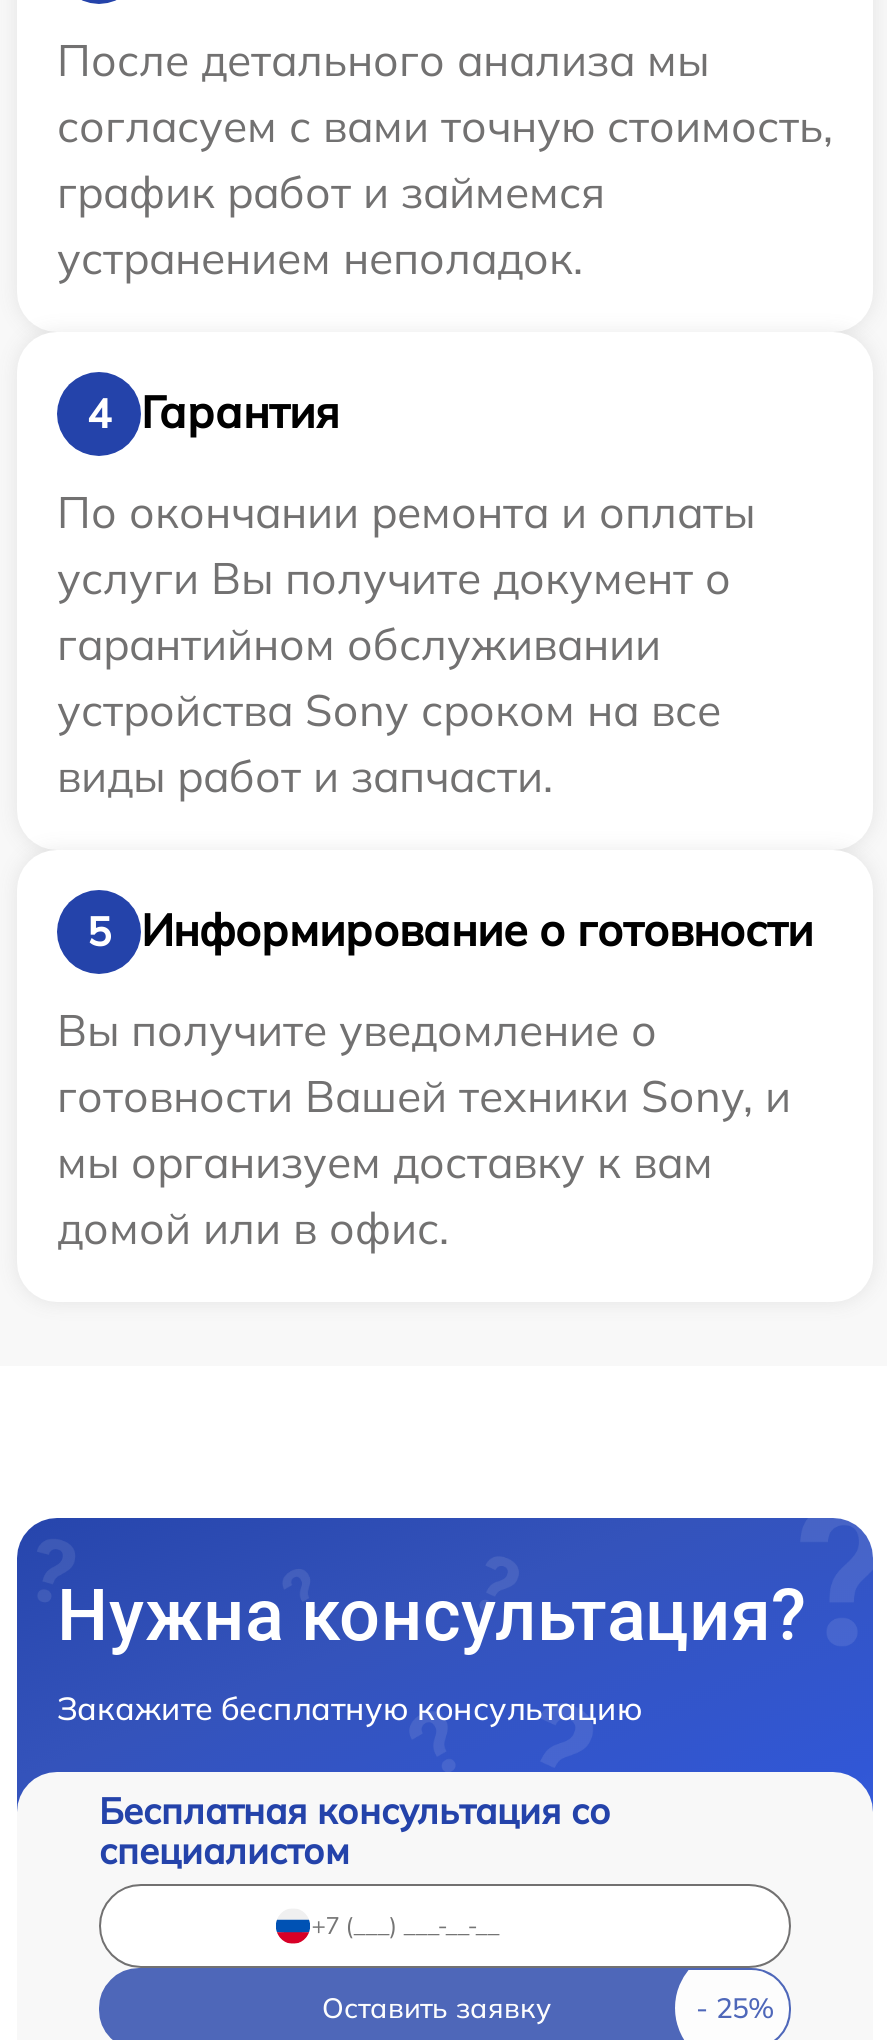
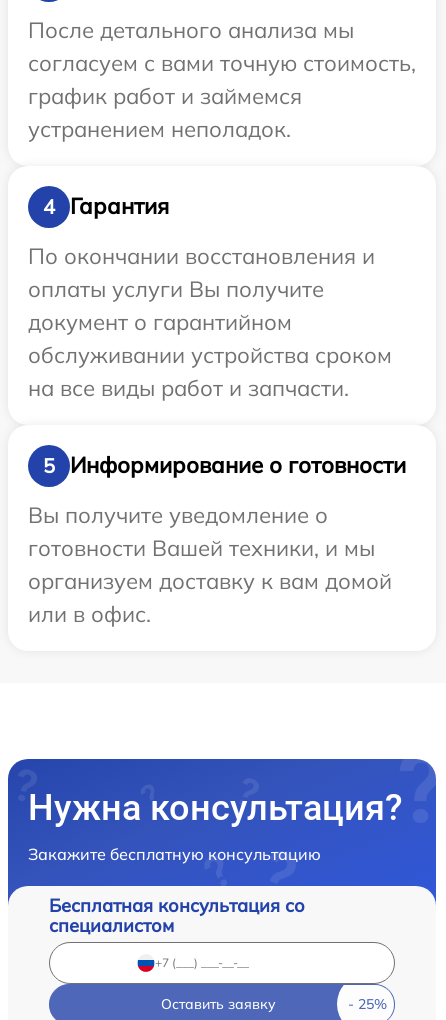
- По окончании ремонта и оплаты
- услуги Вы получите документ о
- гарантийном обслуживании
- устройства Sony сроком на все
- виды работ и запчасти.
+ По окончании восстановления и
+ оплаты услуги Вы получите
+ документ о гарантийном
+ обслуживании устройства сроком
+ на все виды работ и запчасти.

- готовности Вашей техники Sony, и
- мы организуем доставку к вам
- домой или в офис.
+ готовности Вашей техники, и мы
+ организуем доставку к вам домой
+ или в офис.
